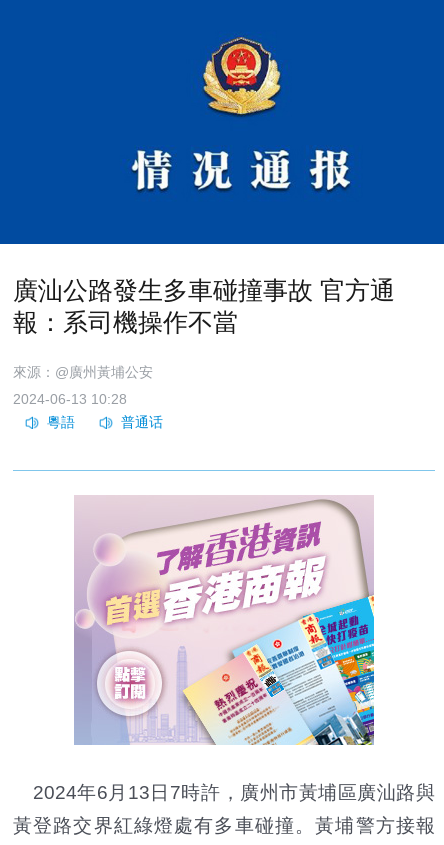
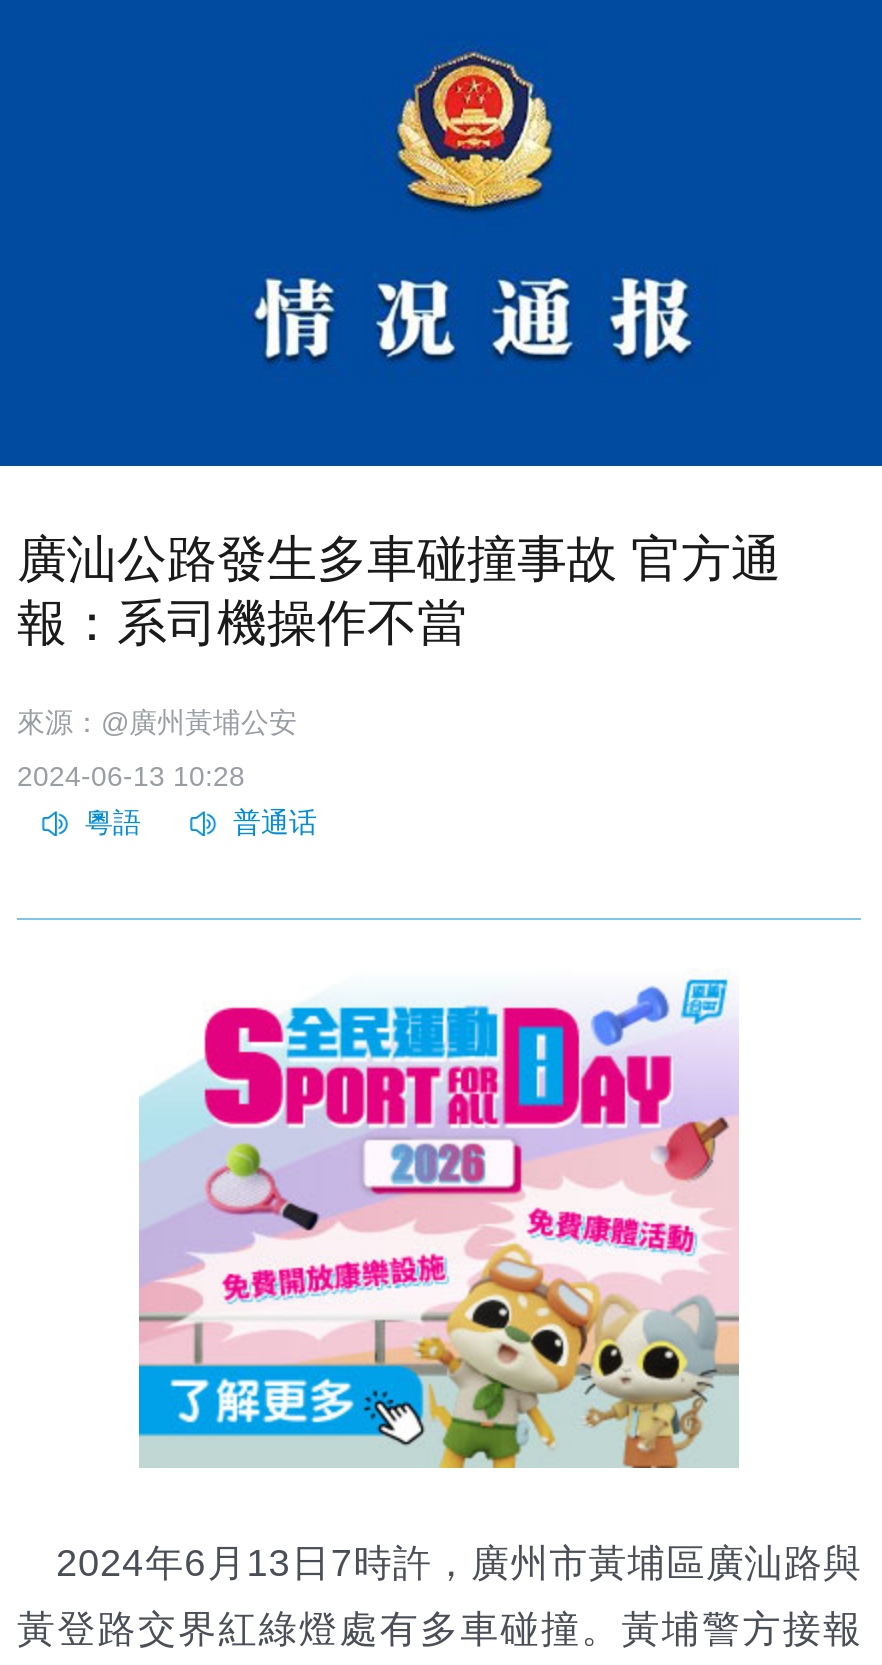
- [image]
+ [image]
